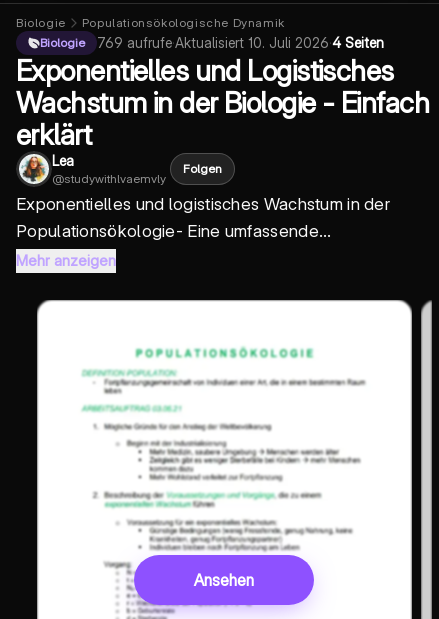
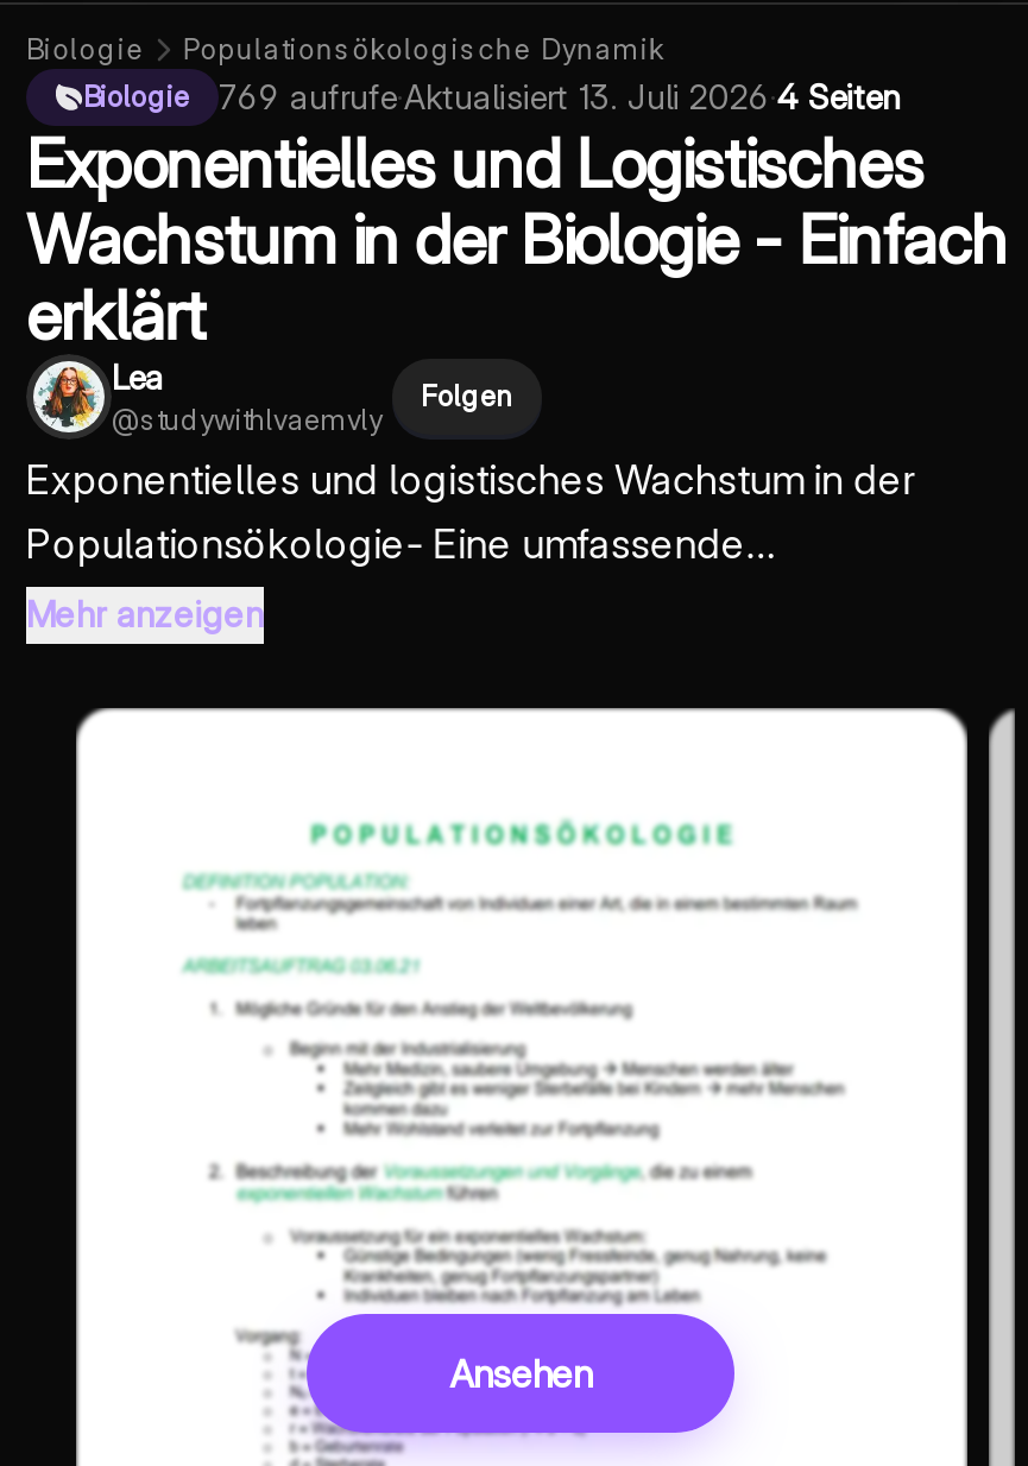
- 769 aufrufe · Aktualisiert 10. Juli 2026 · 4 Seiten
+ 769 aufrufe · Aktualisiert 13. Juli 2026 · 4 Seiten
